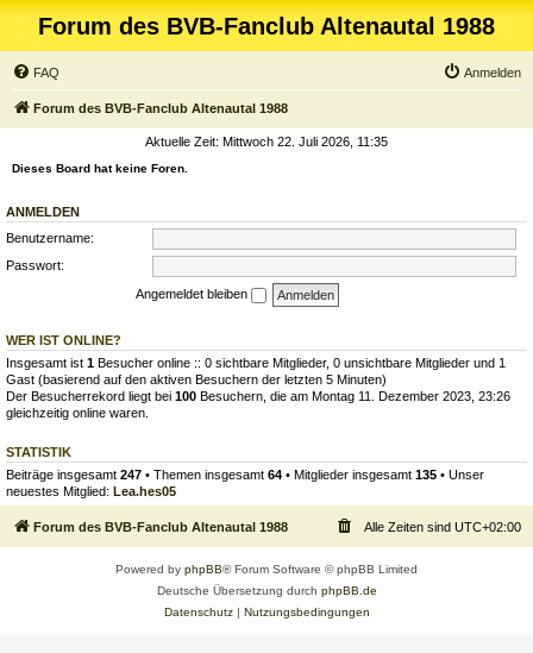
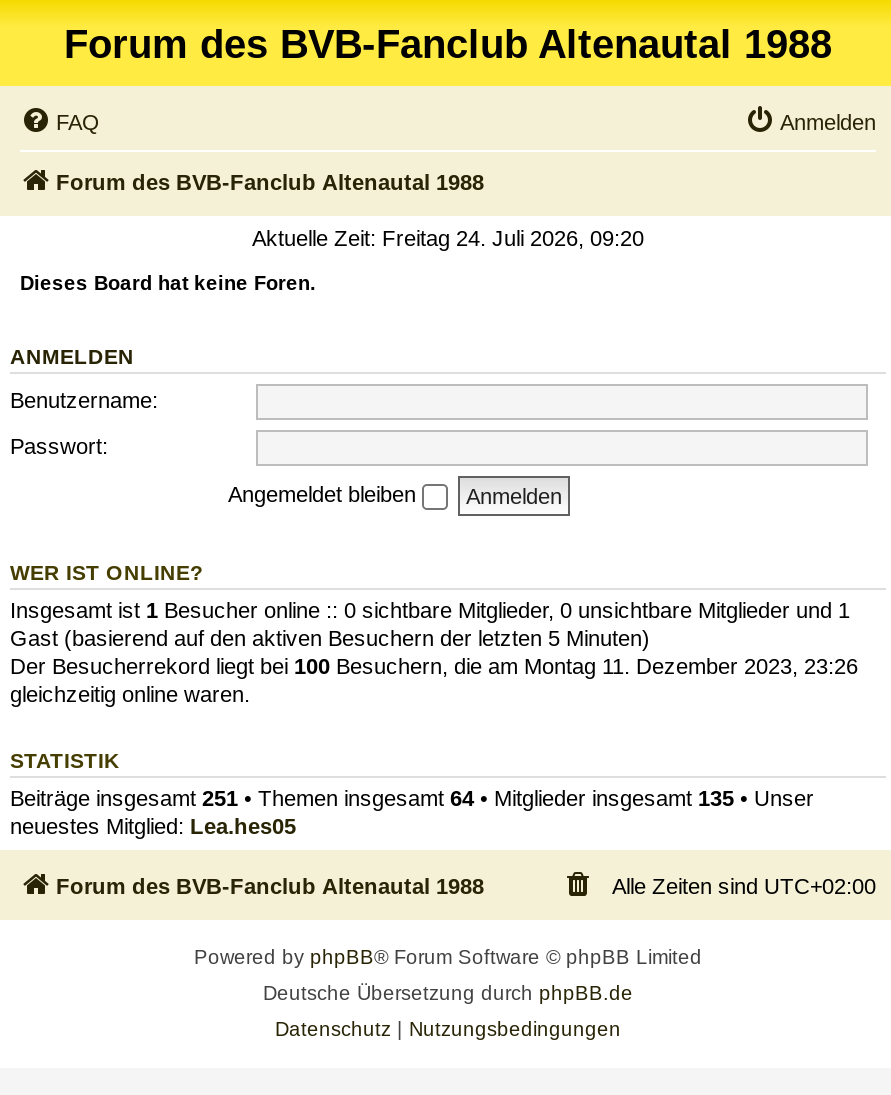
- Aktuelle Zeit: Mittwoch 22. Juli 2026, 11:35
+ Aktuelle Zeit: Freitag 24. Juli 2026, 09:20

- Beiträge insgesamt 247 • Themen insgesamt 64 • Mitglieder insgesamt 135 • Unser
+ Beiträge insgesamt 251 • Themen insgesamt 64 • Mitglieder insgesamt 135 • Unser
